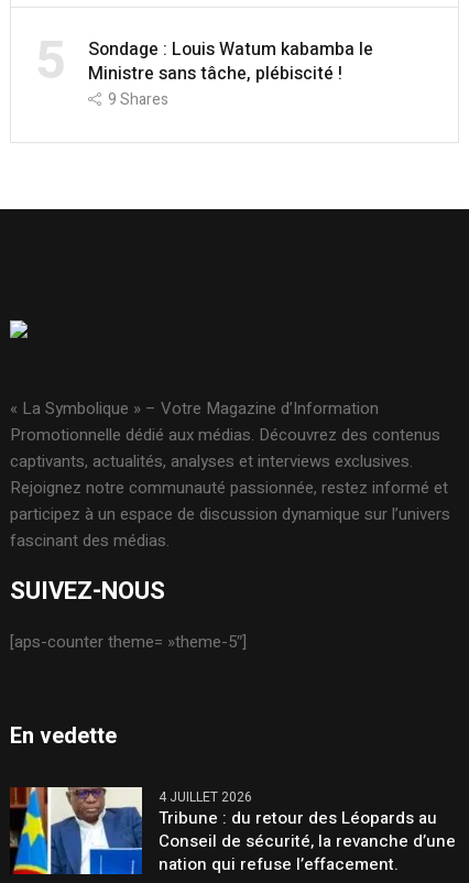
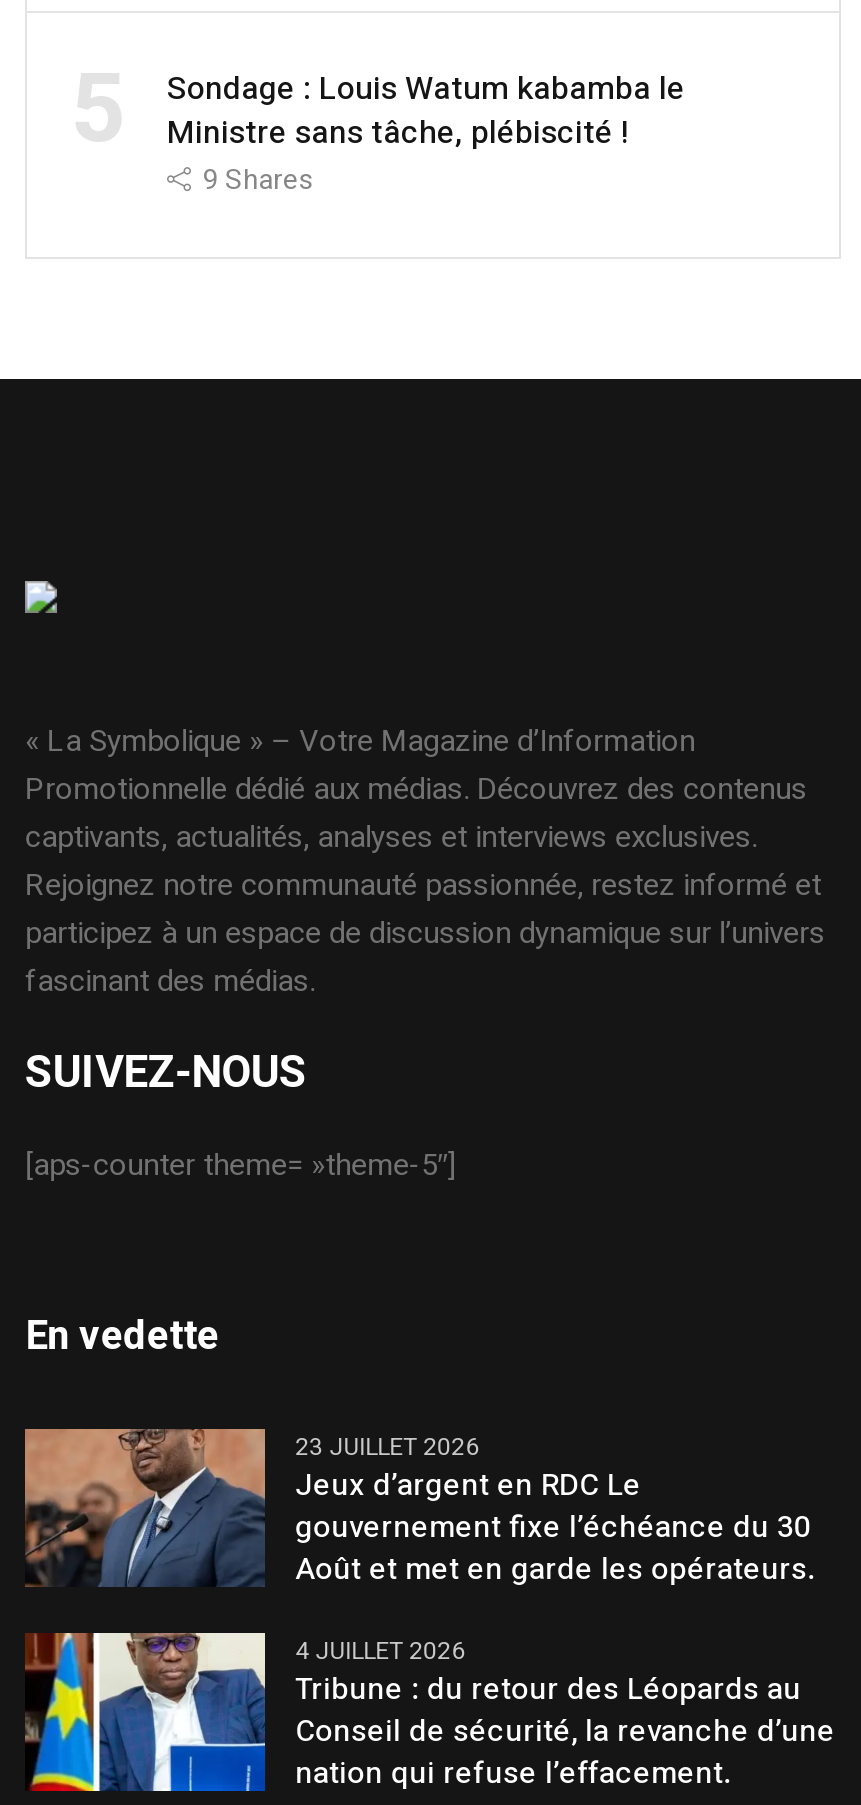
+ [image]
+ 23 JUILLET 2026
+ Jeux d’argent en RDC Le
+ gouvernement fixe l’échéance du 30
+ Août et met en garde les opérateurs.
